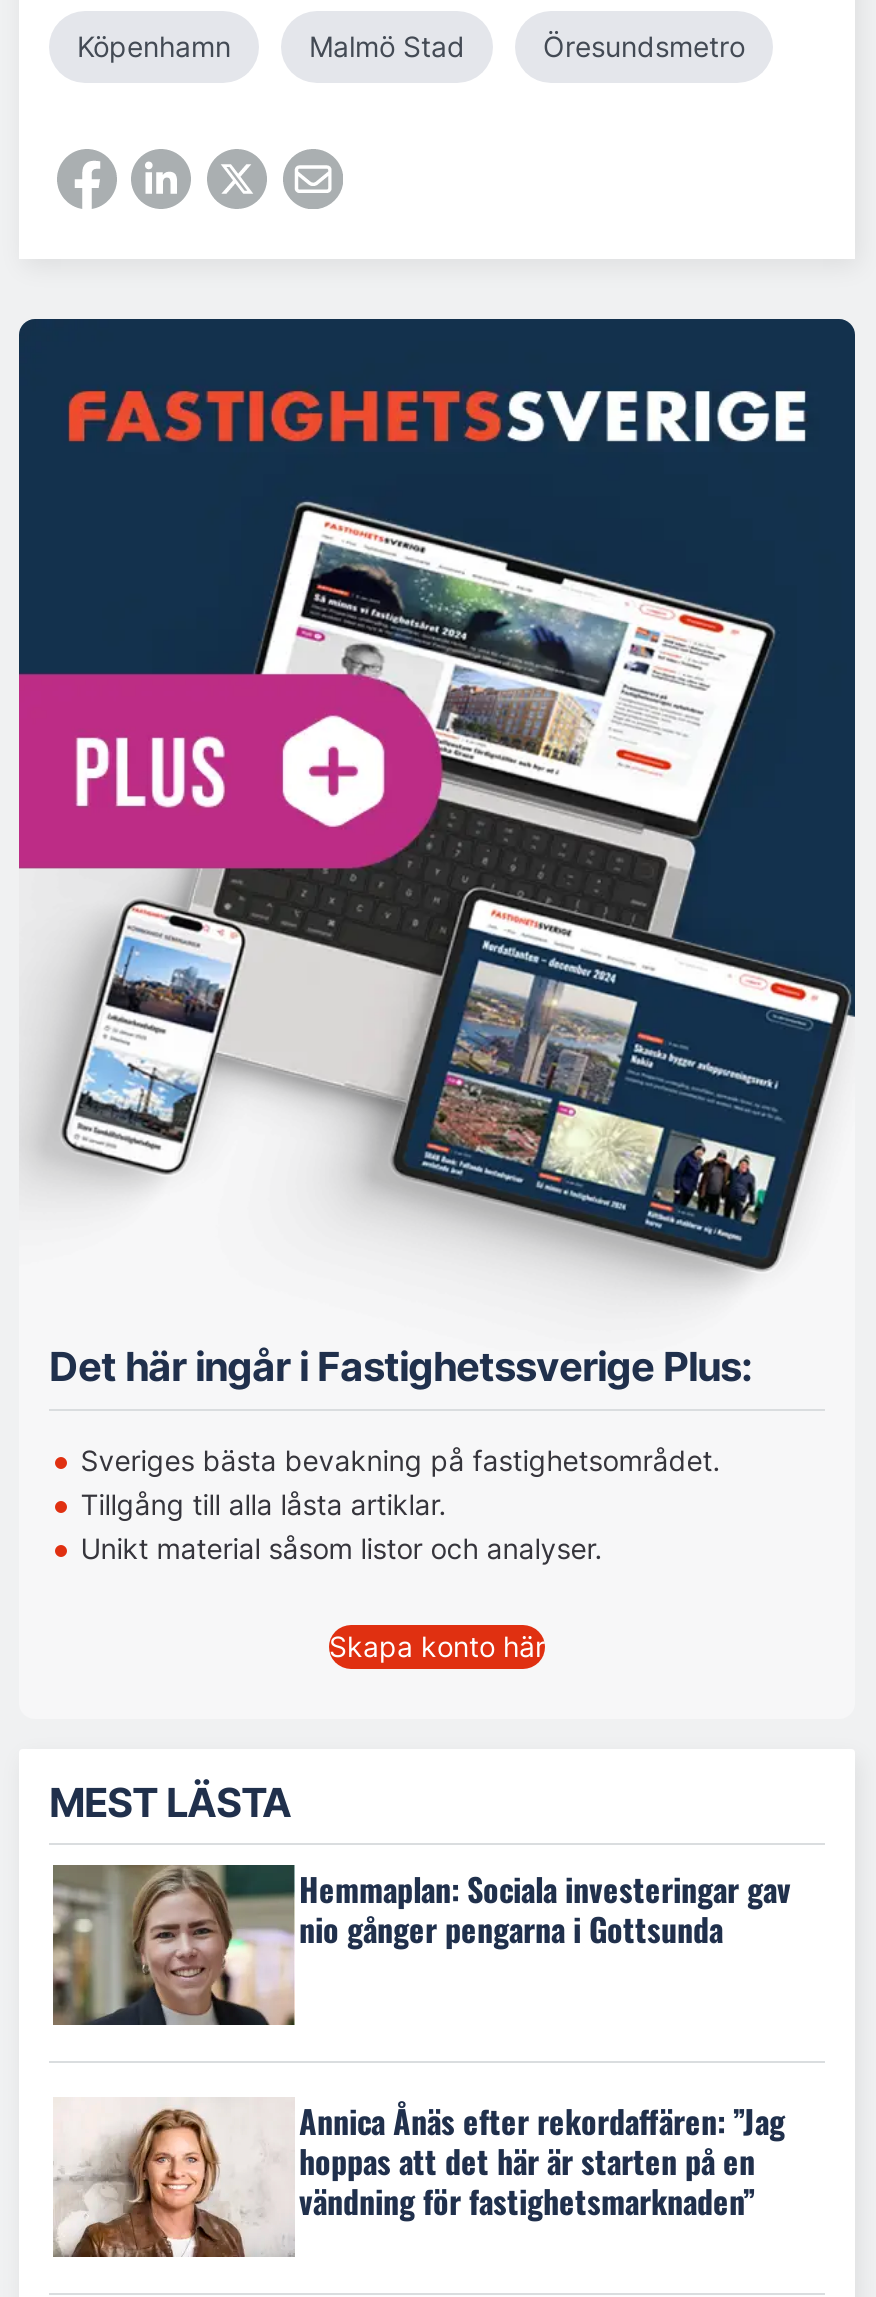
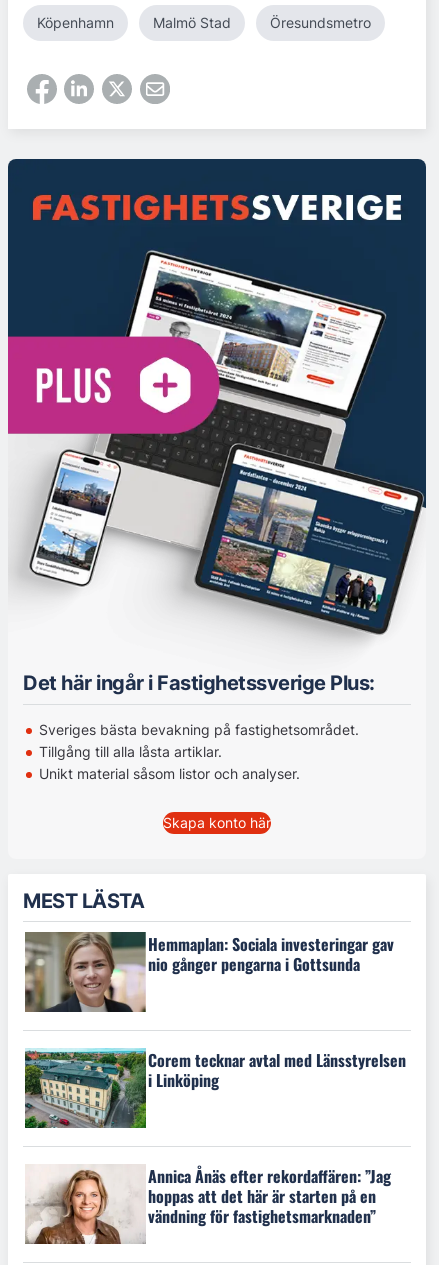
+ [image]
+ Corem tecknar avtal med Länsstyrelsen
+ i Linköping
